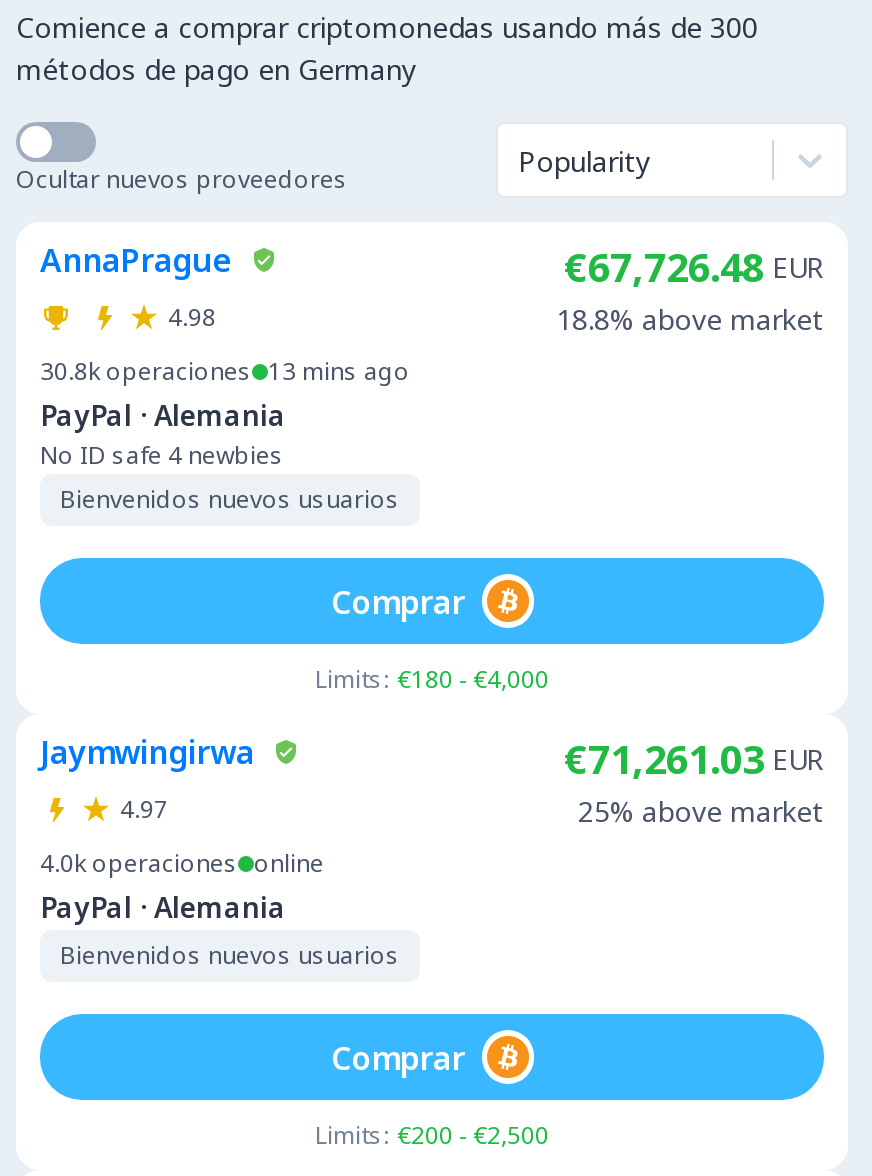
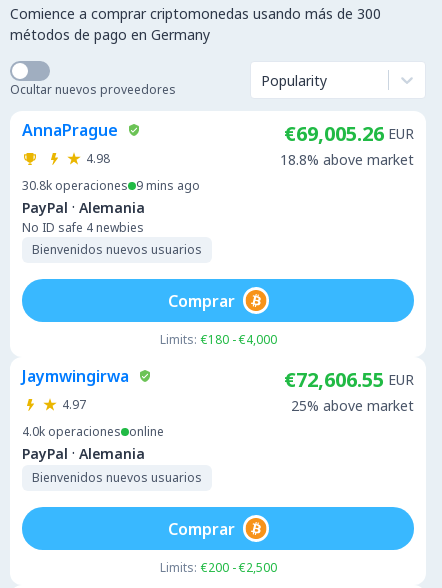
- €67,726.48 EUR
+ €69,005.26 EUR

- 30.8k operaciones 13 mins ago
+ 30.8k operaciones 9 mins ago

- €71,261.03 EUR
+ €72,606.55 EUR
